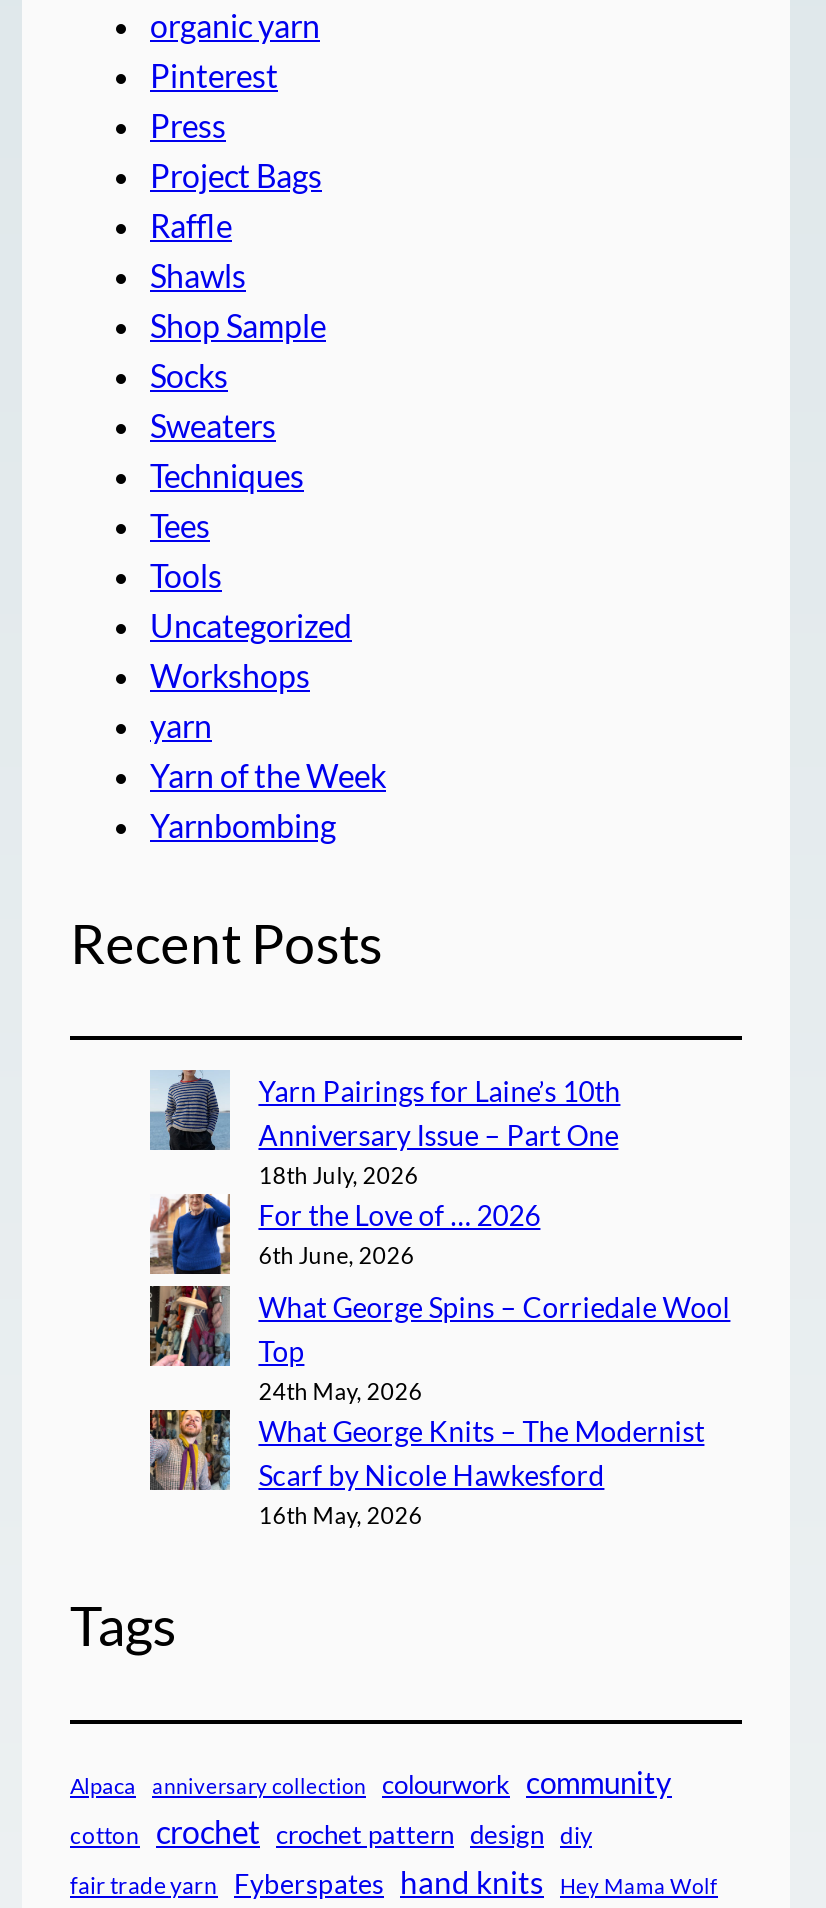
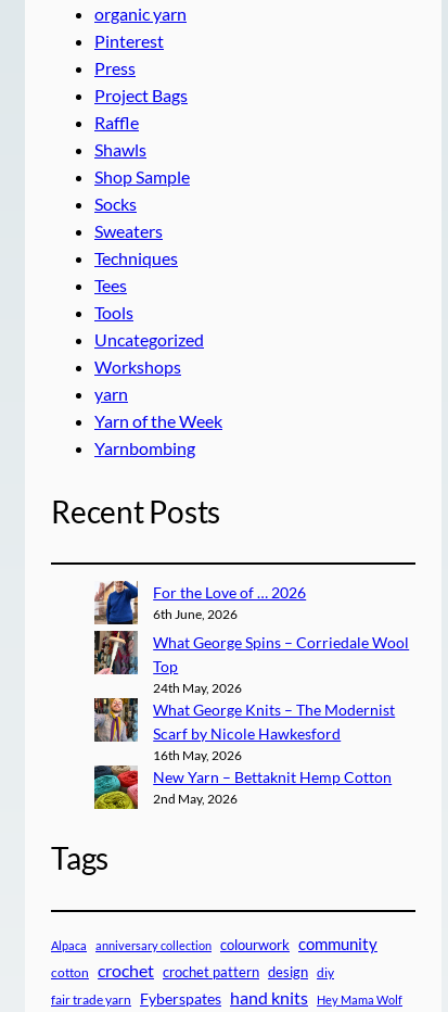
- [image]
- Yarn Pairings for Laine’s 10th
- Anniversary Issue – Part One
- 18th July, 2026

moved up: [image] | For the Love of … 2026 | 6th June, 2026 | ... | Scarf by Nicole Hawkesford | 16th May, 2026

+ [image]
+ New Yarn – Bettaknit Hemp Cotton
+ 2nd May, 2026
